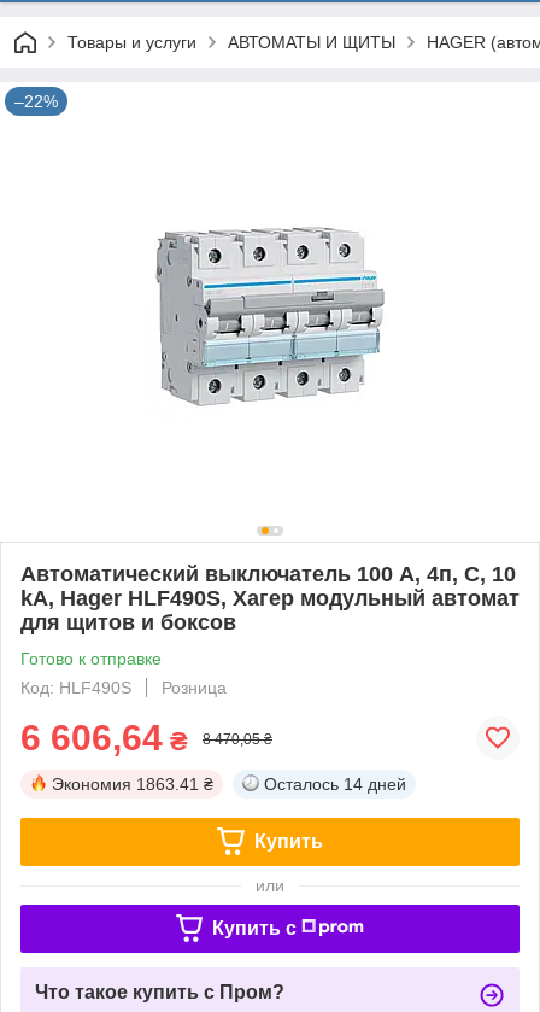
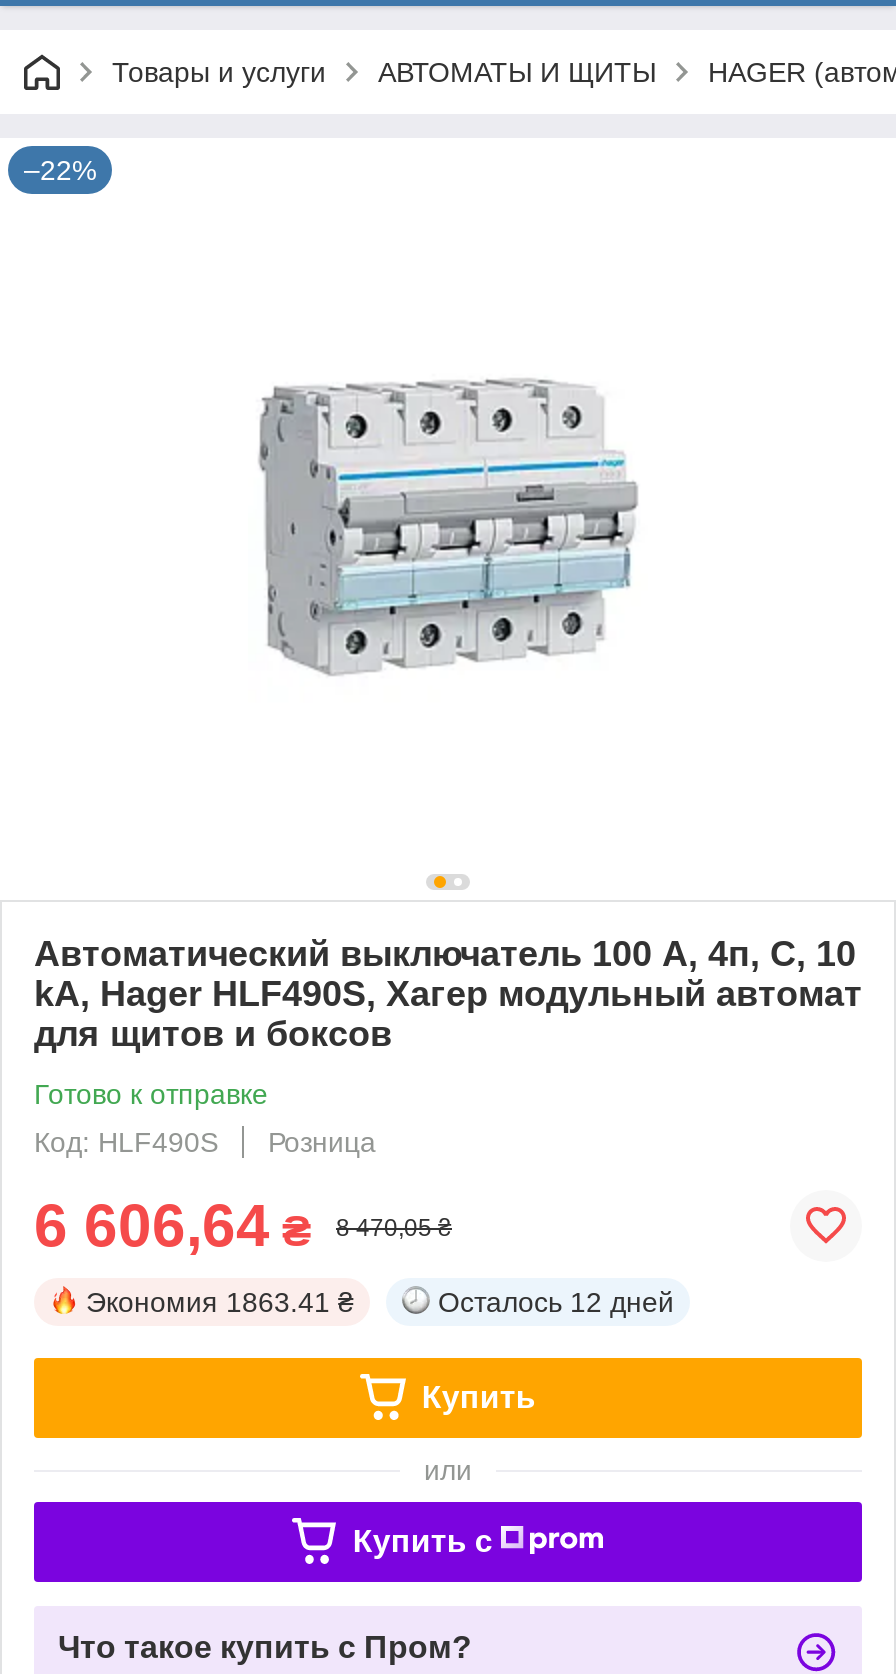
- Осталось 14 дней
+ Осталось 12 дней
